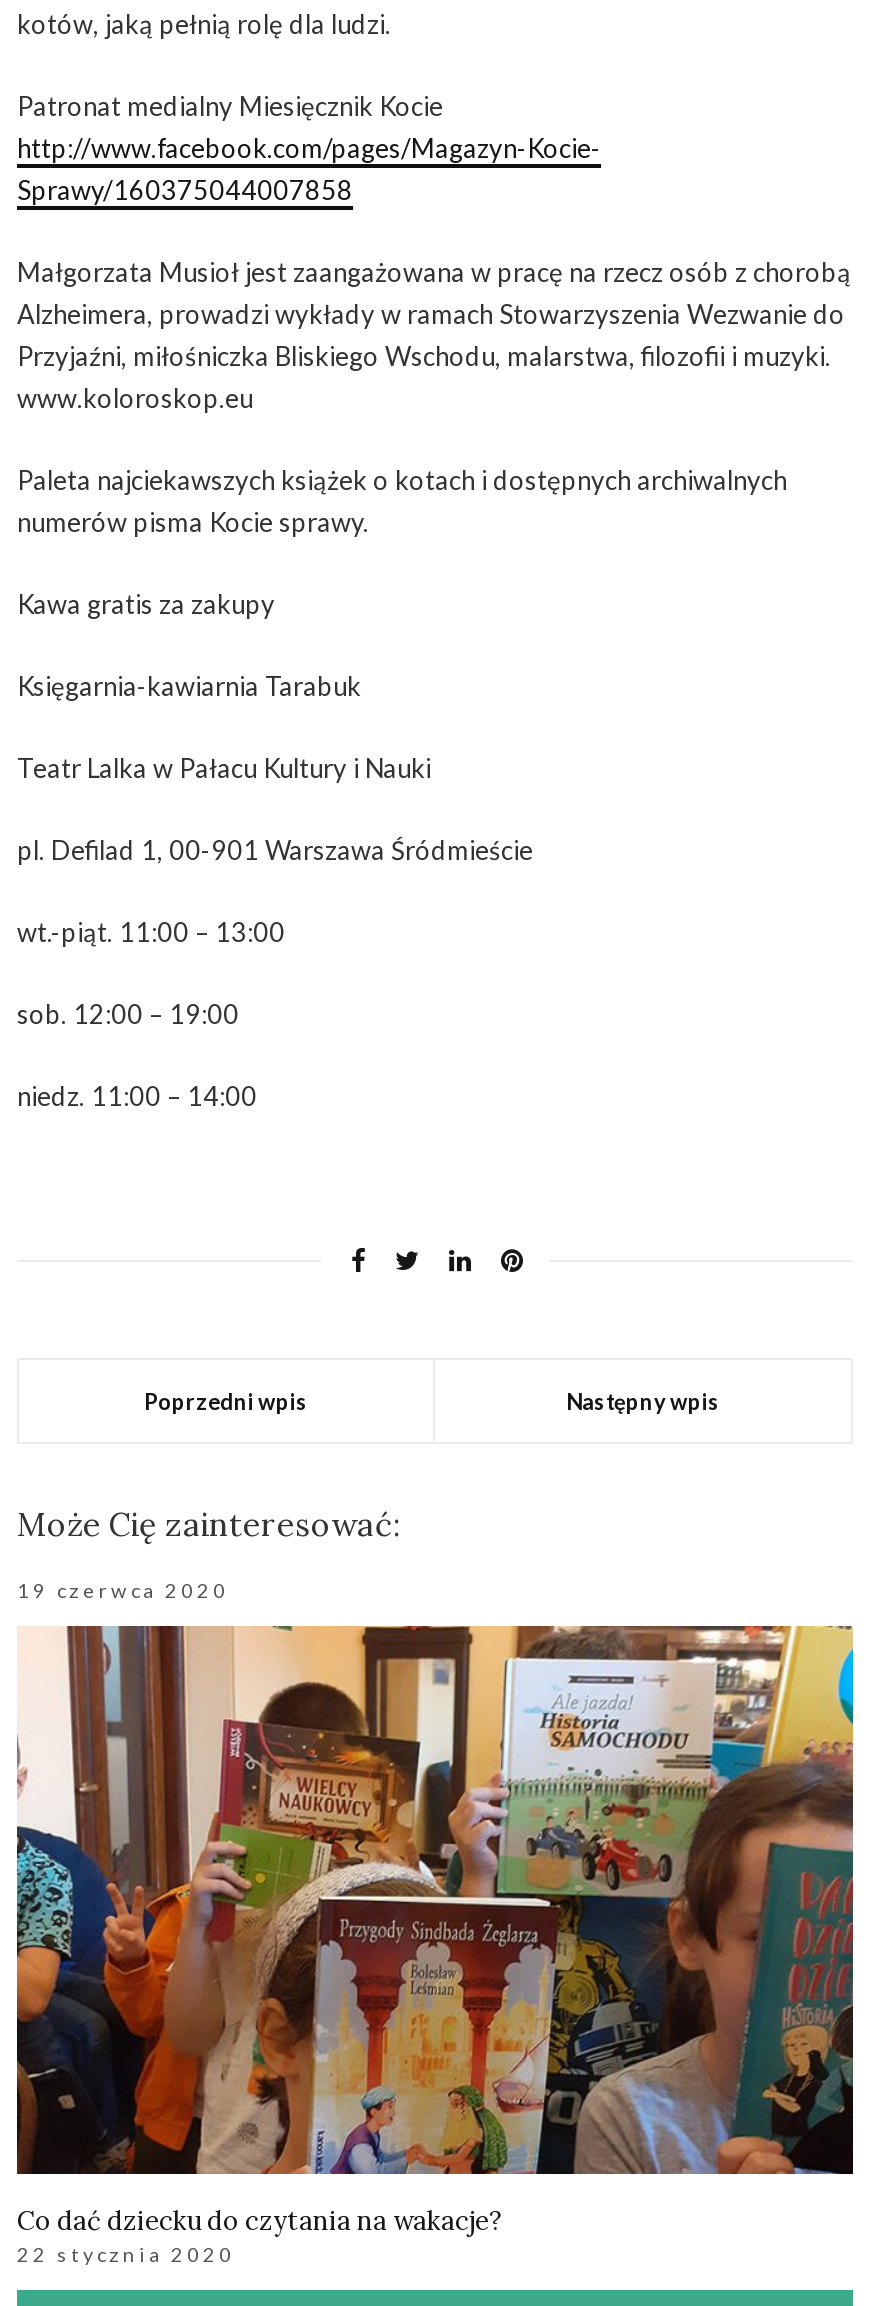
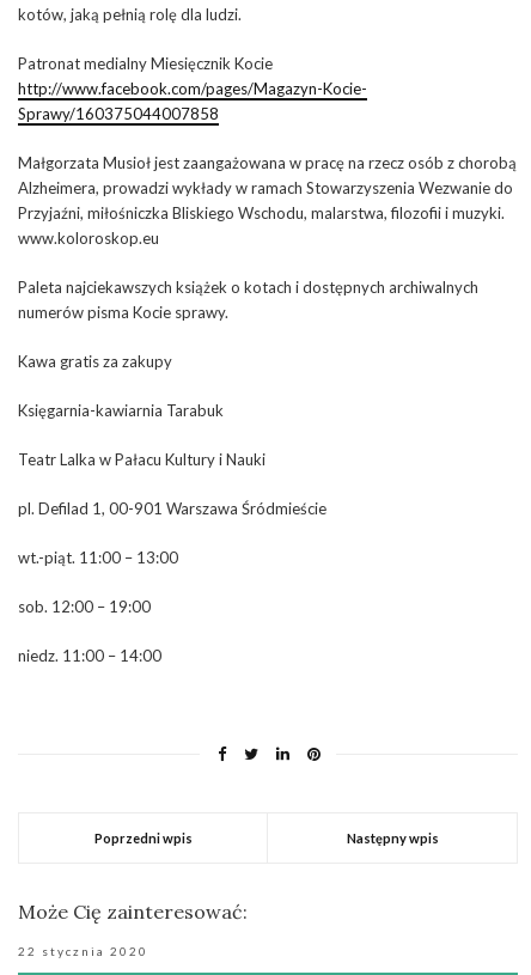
- 19 czerwca 2020

- [image]
- Co dać dziecku do czytania na wakacje?
